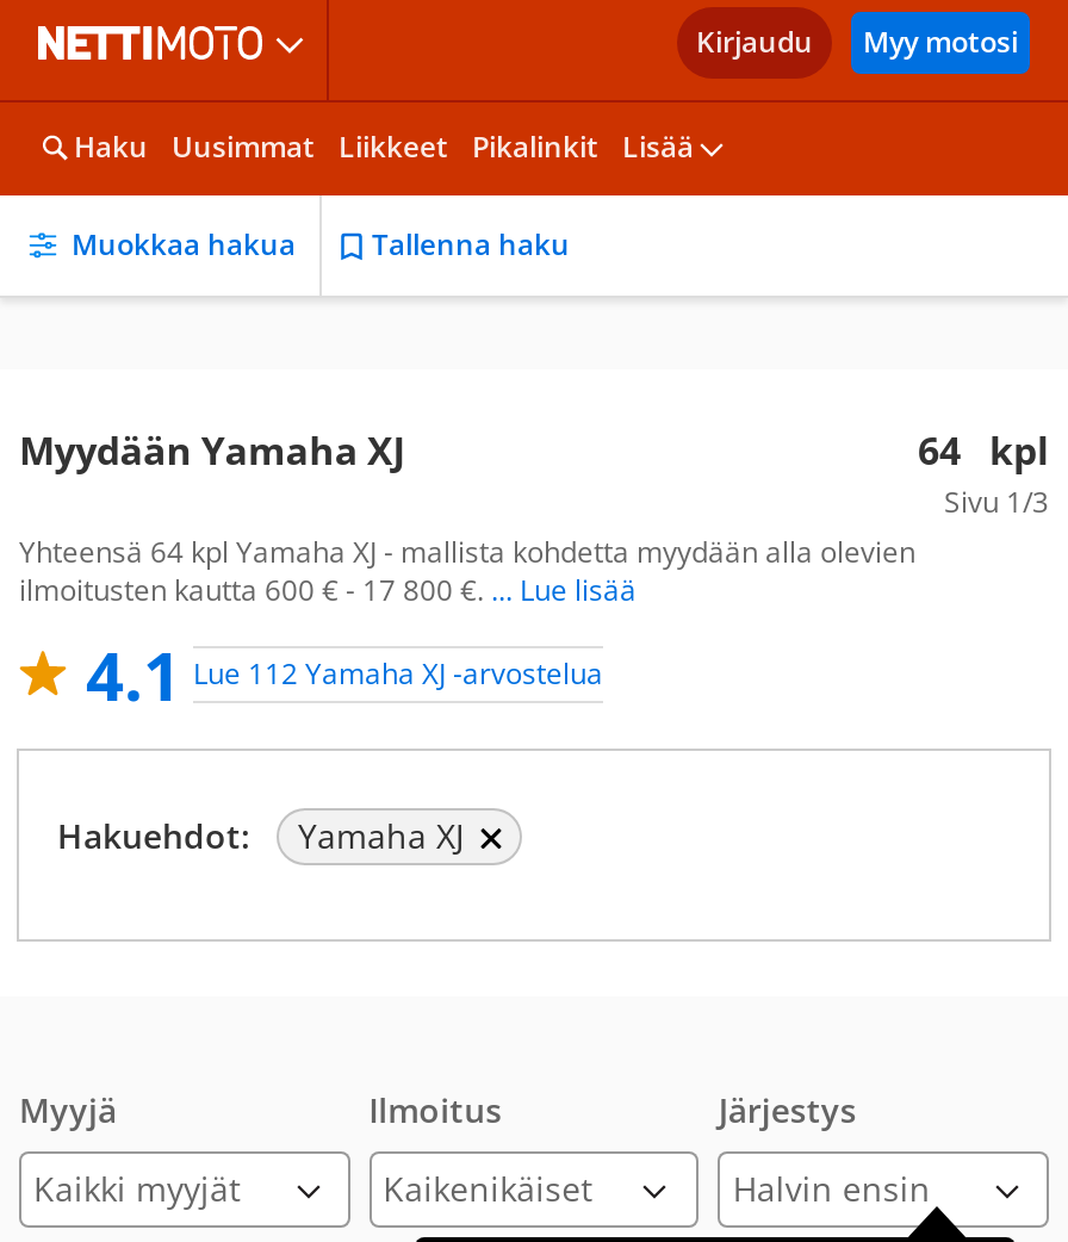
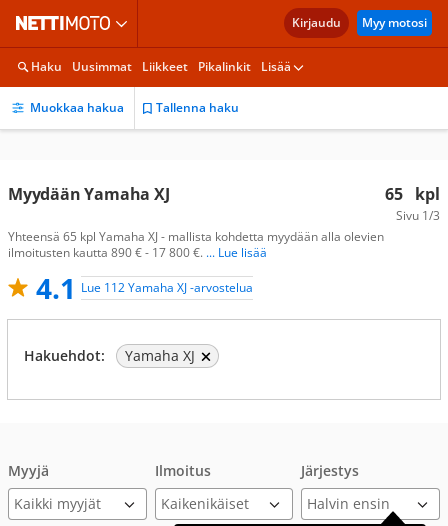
- 64 kpl
+ 65 kpl

- Yhteensä 64 kpl Yamaha XJ - mallista kohdetta myydään alla olevien
+ Yhteensä 65 kpl Yamaha XJ - mallista kohdetta myydään alla olevien

- ilmoitusten kautta 600 € - 17 800 €.... Lue lisää
+ ilmoitusten kautta 890 € - 17 800 €.... Lue lisää
